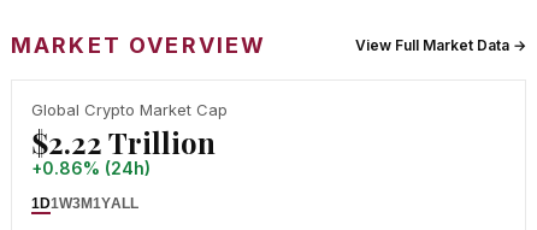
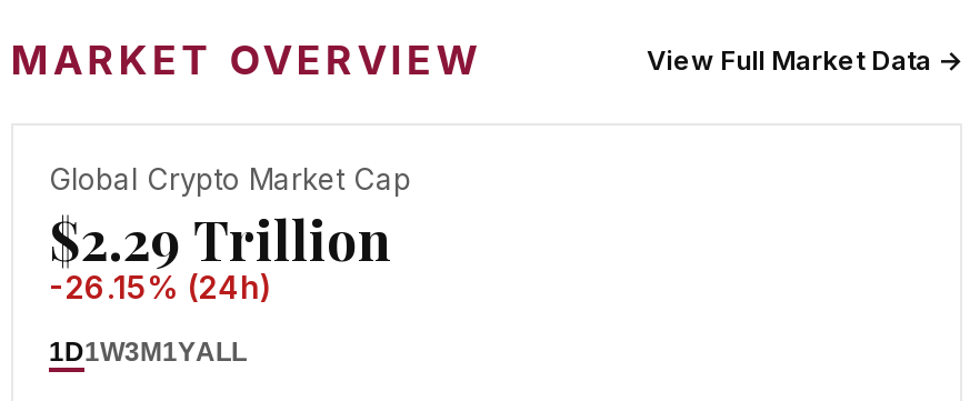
- $2.22 Trillion
+ $2.29 Trillion

- +0.86% (24h)
+ -26.15% (24h)
